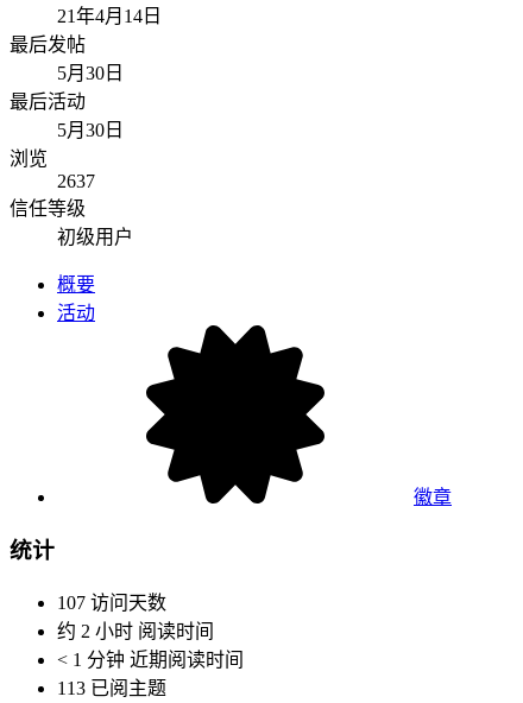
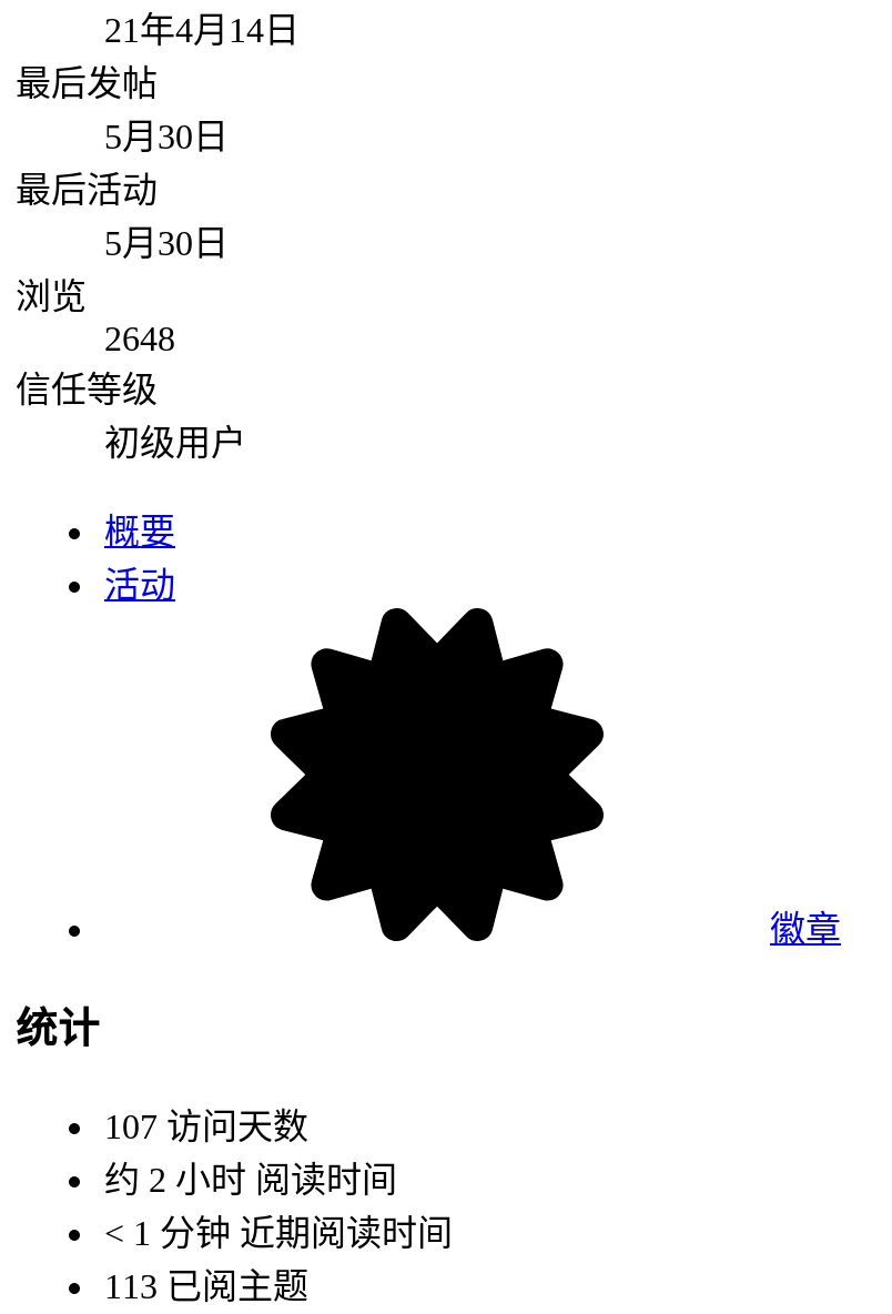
- 2637
+ 2648
